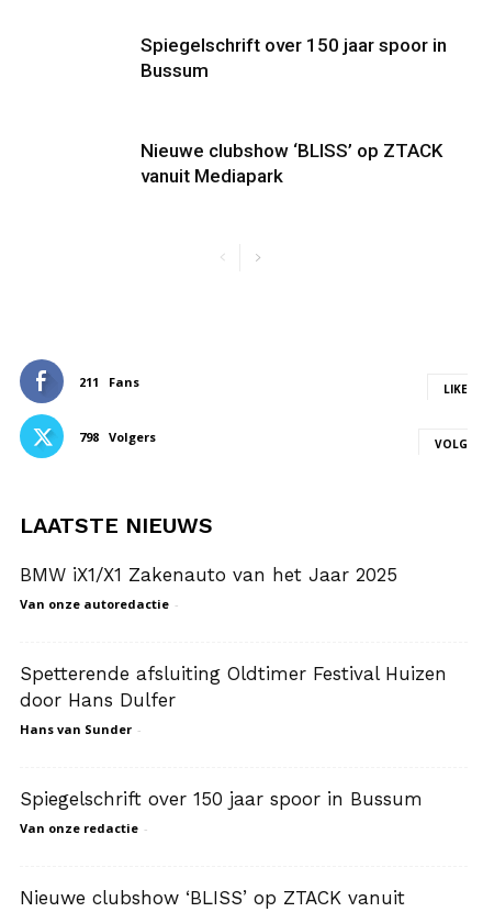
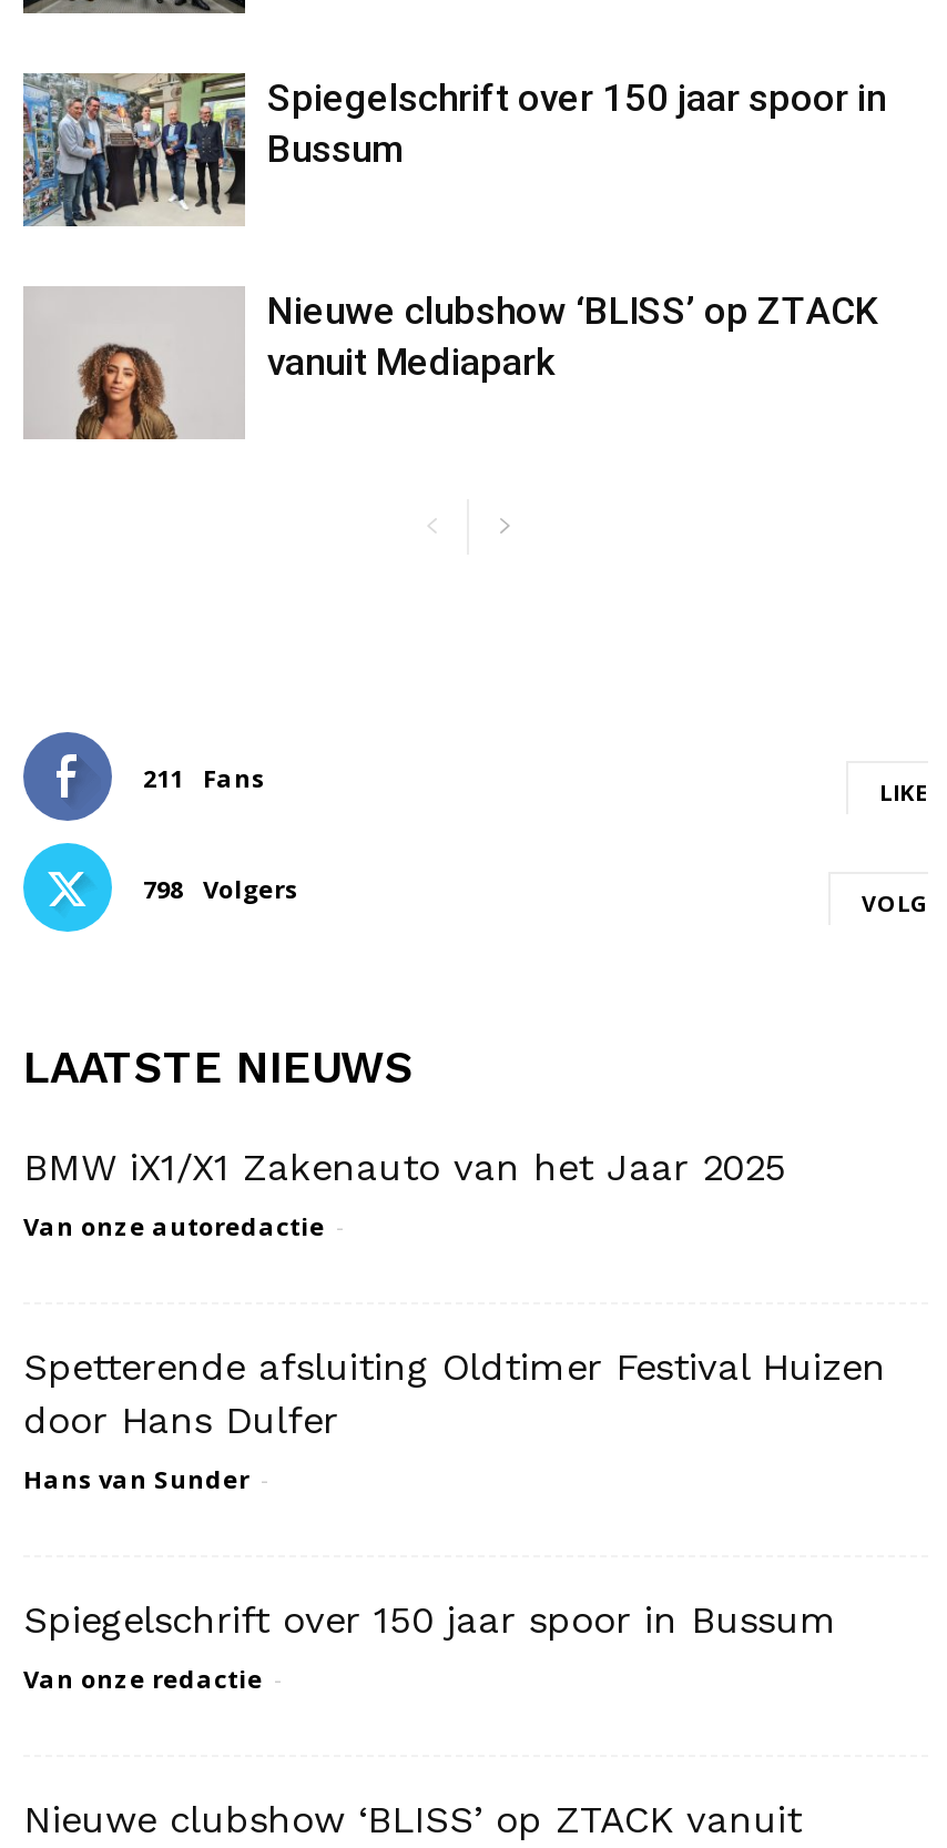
+ [image]

+ [image]
